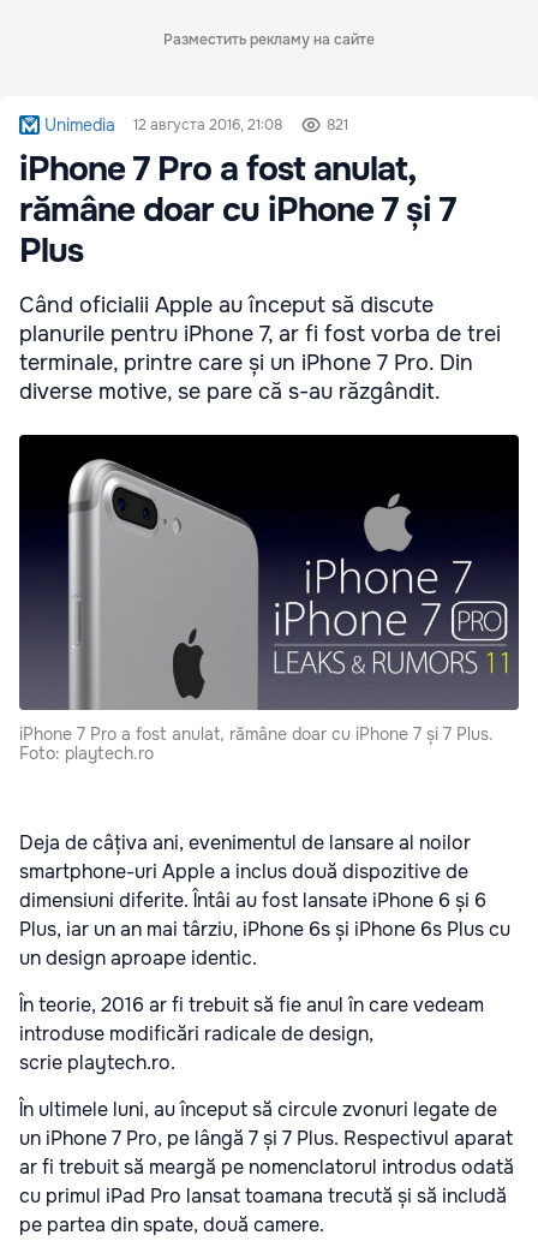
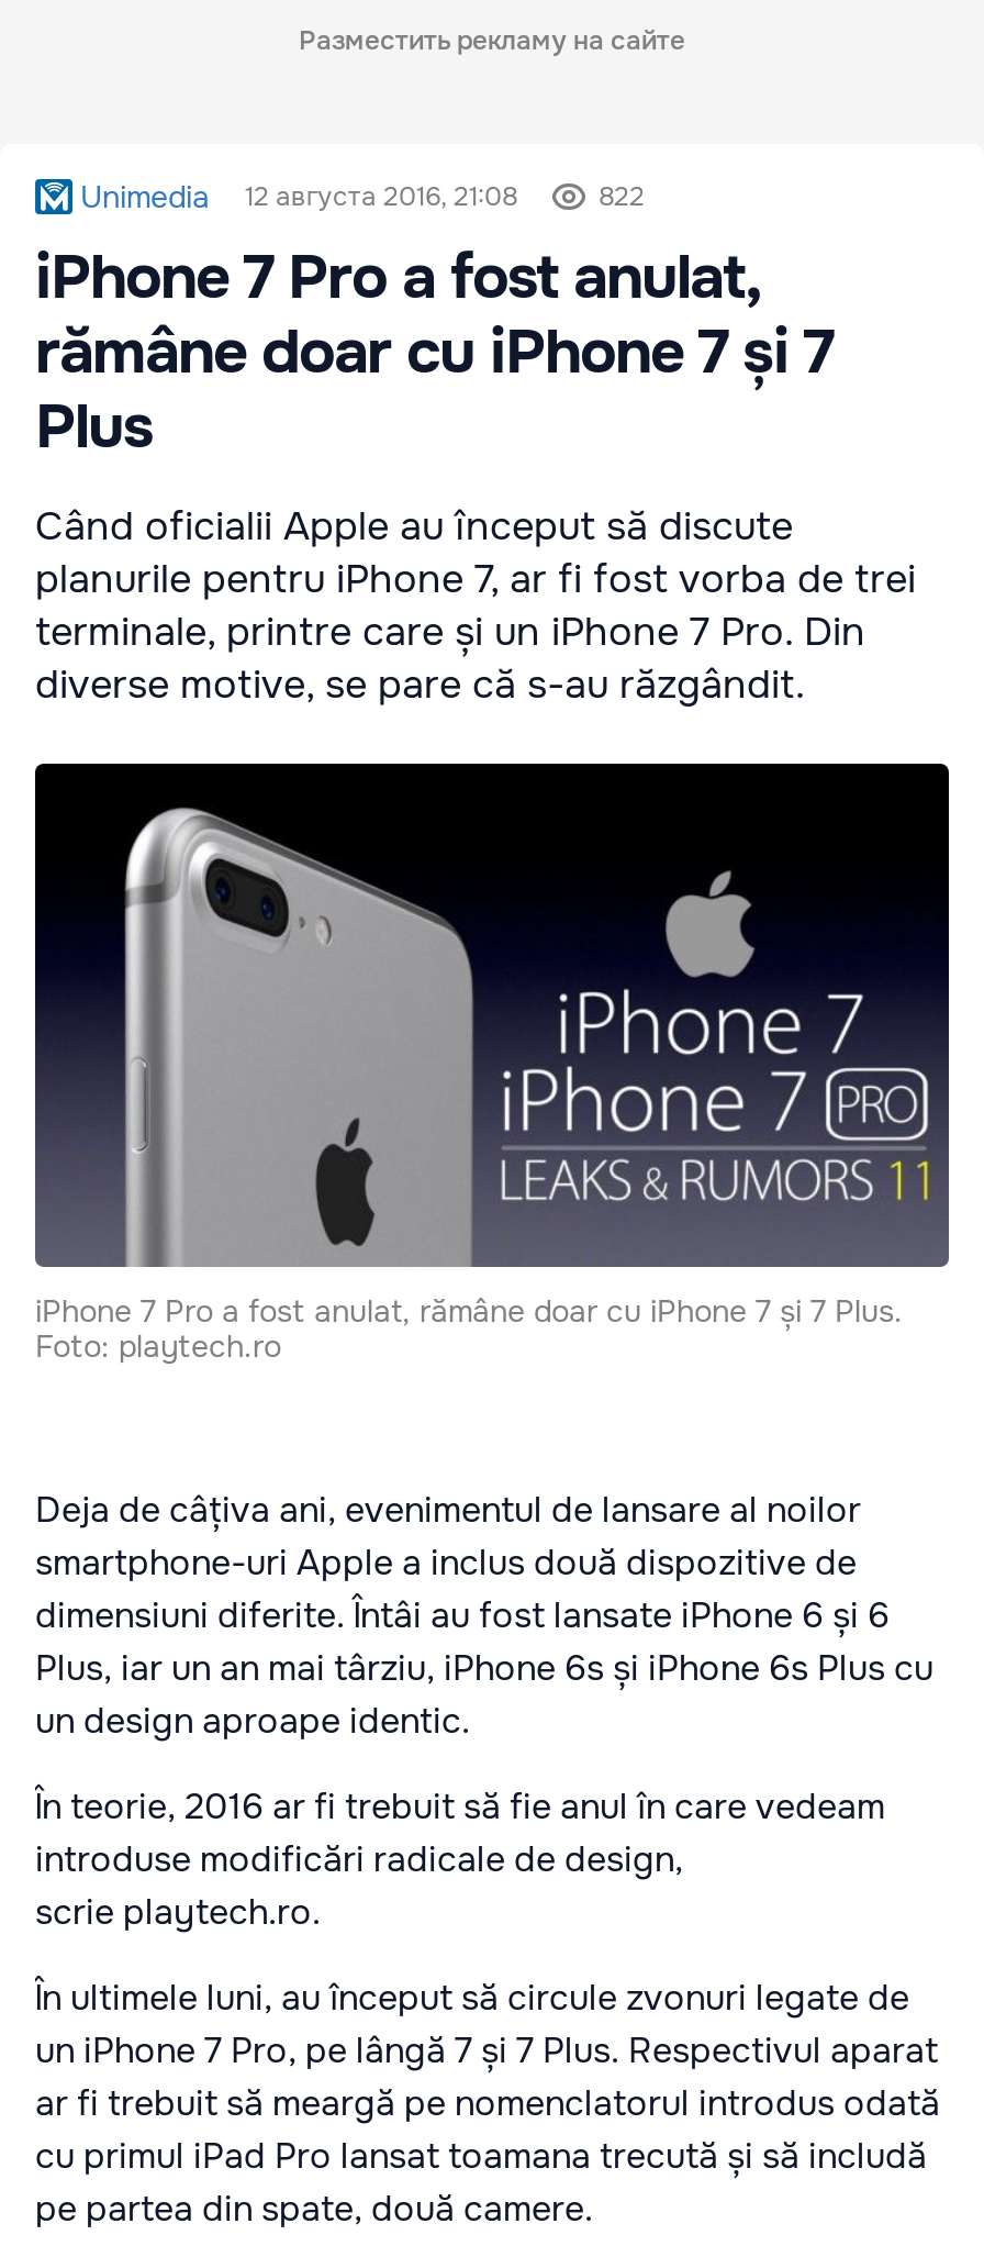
- 821
+ 822
